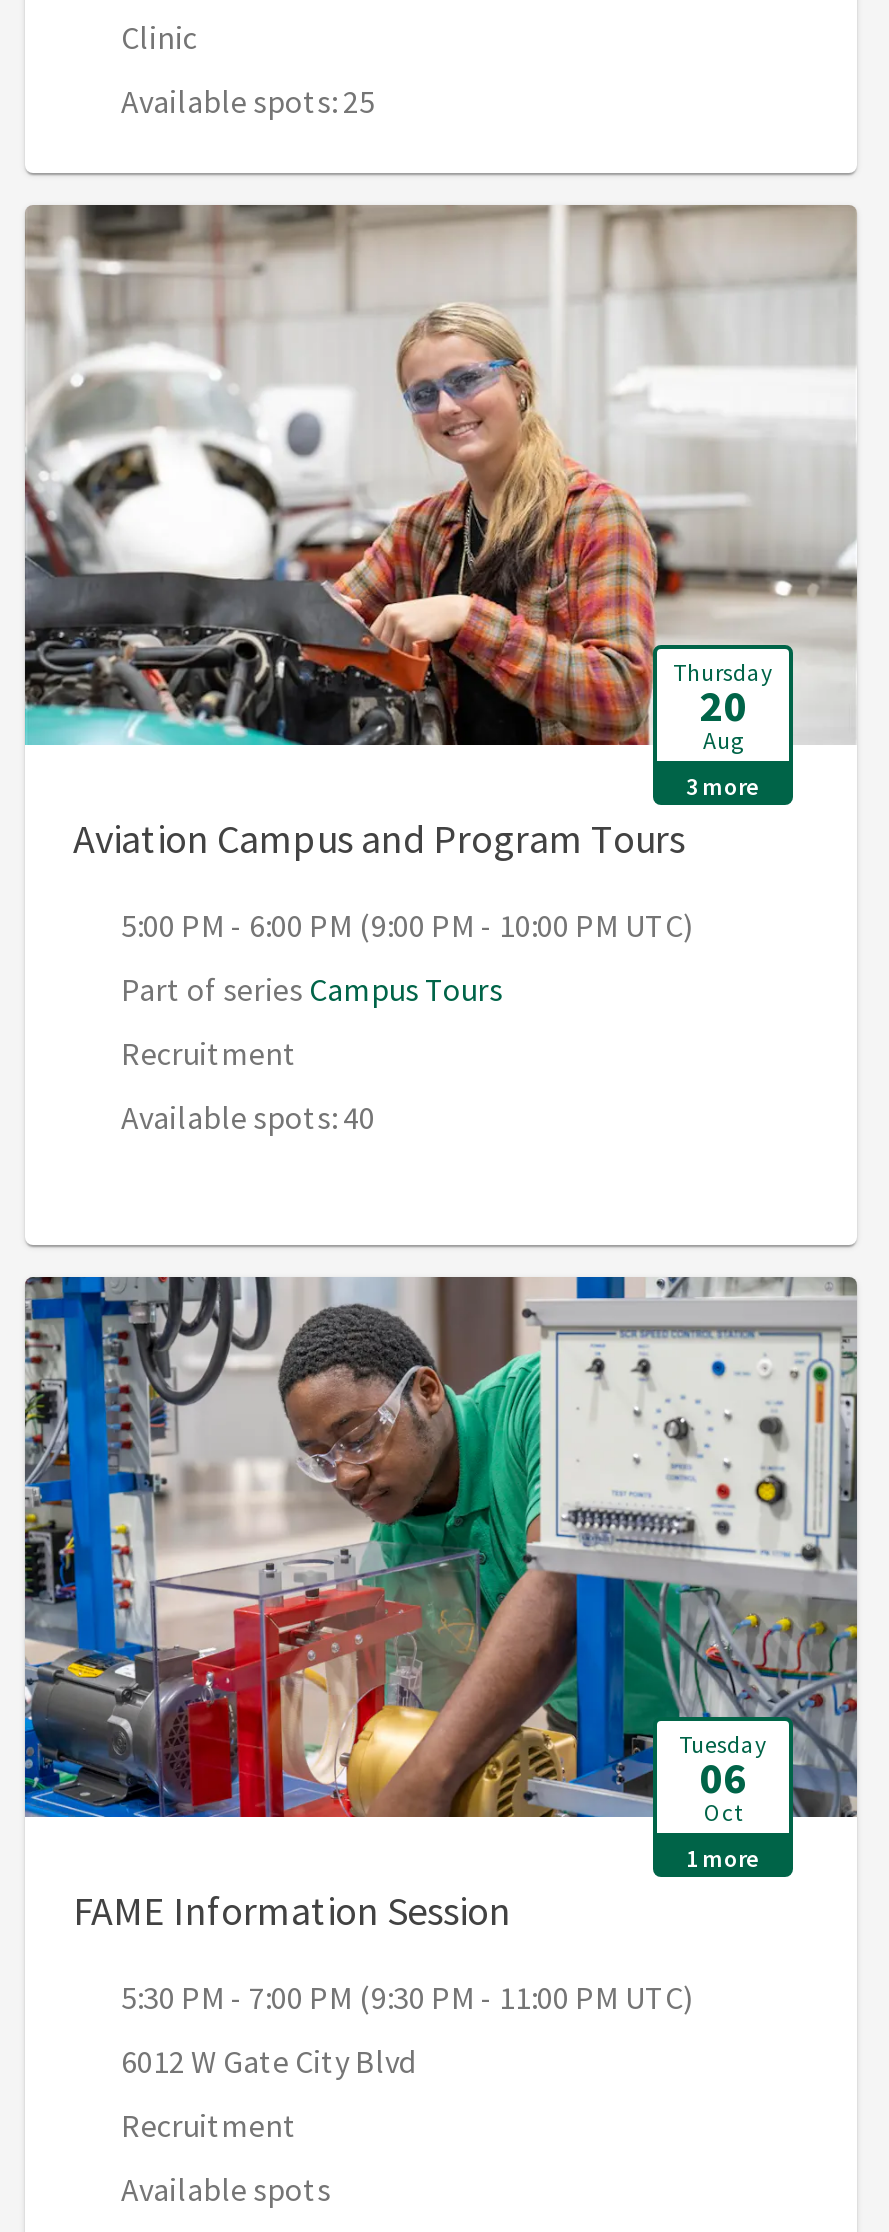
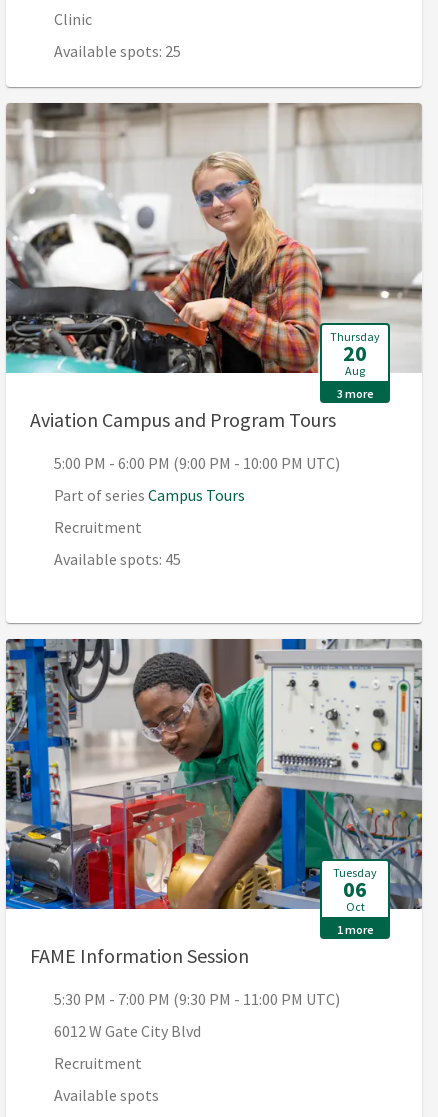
- Available spots: 40
+ Available spots: 45
